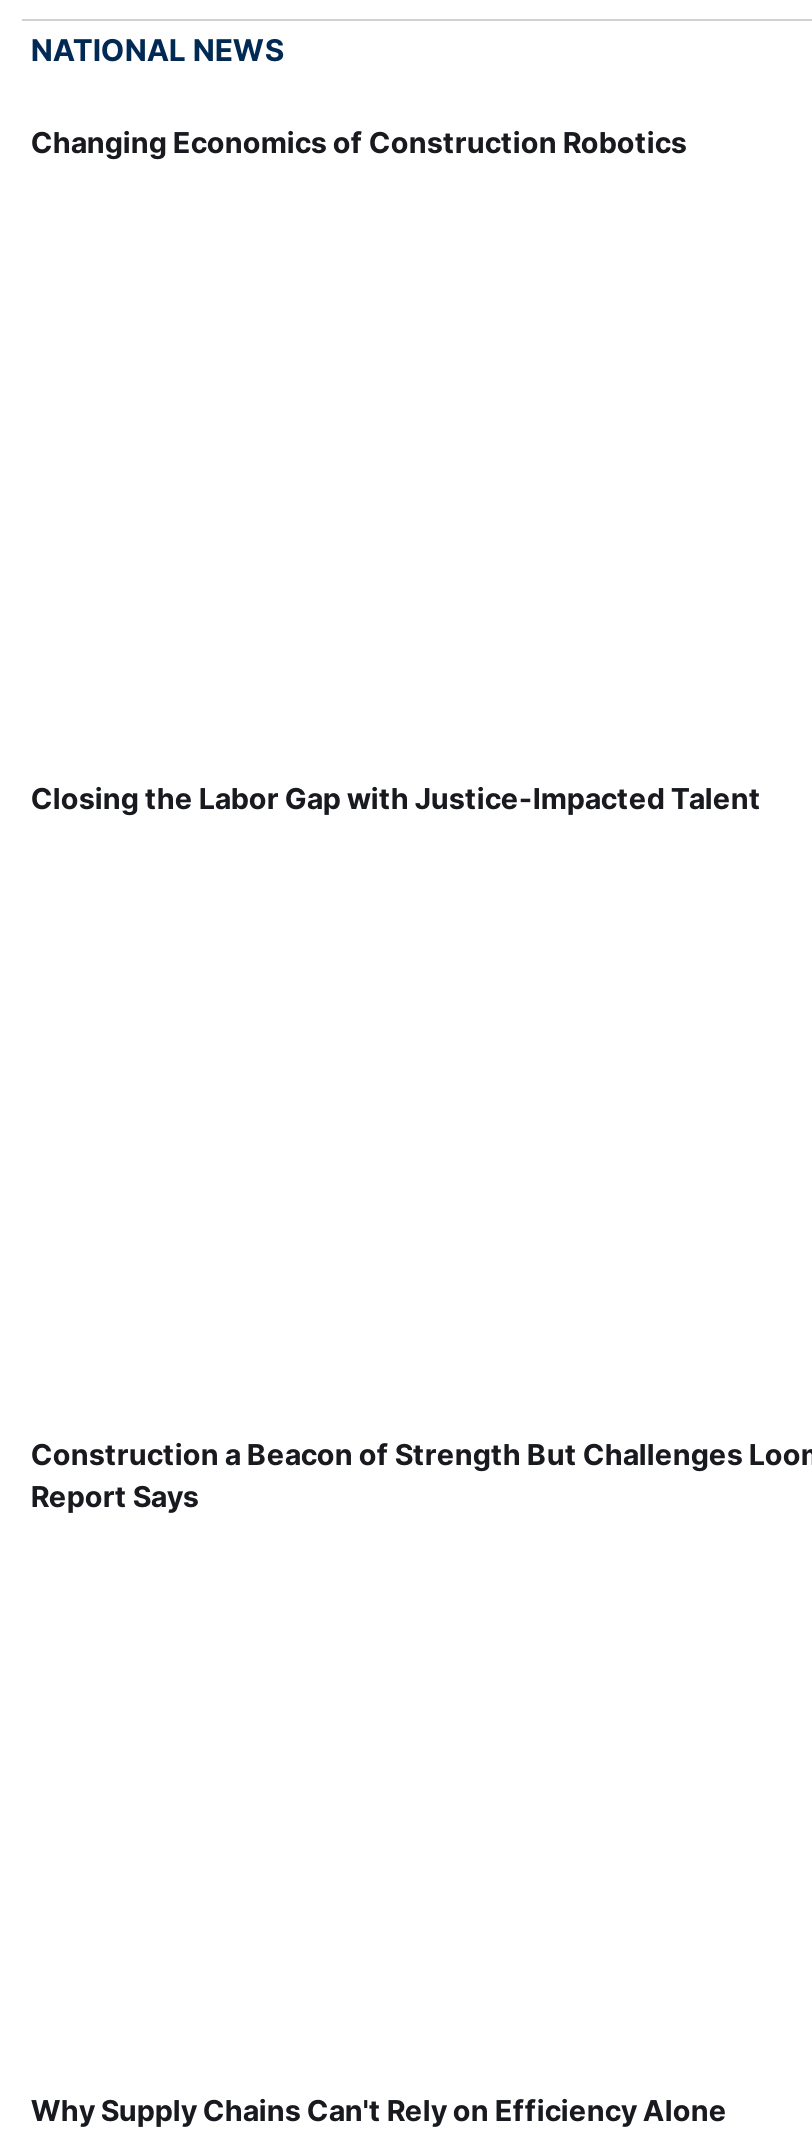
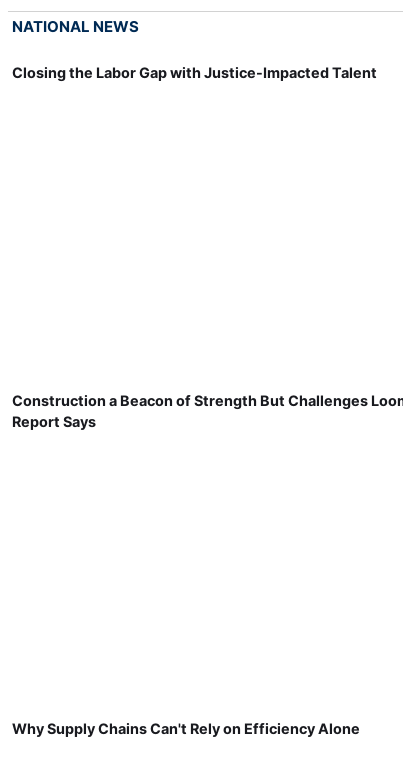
- Changing Economics of Construction Robotics
